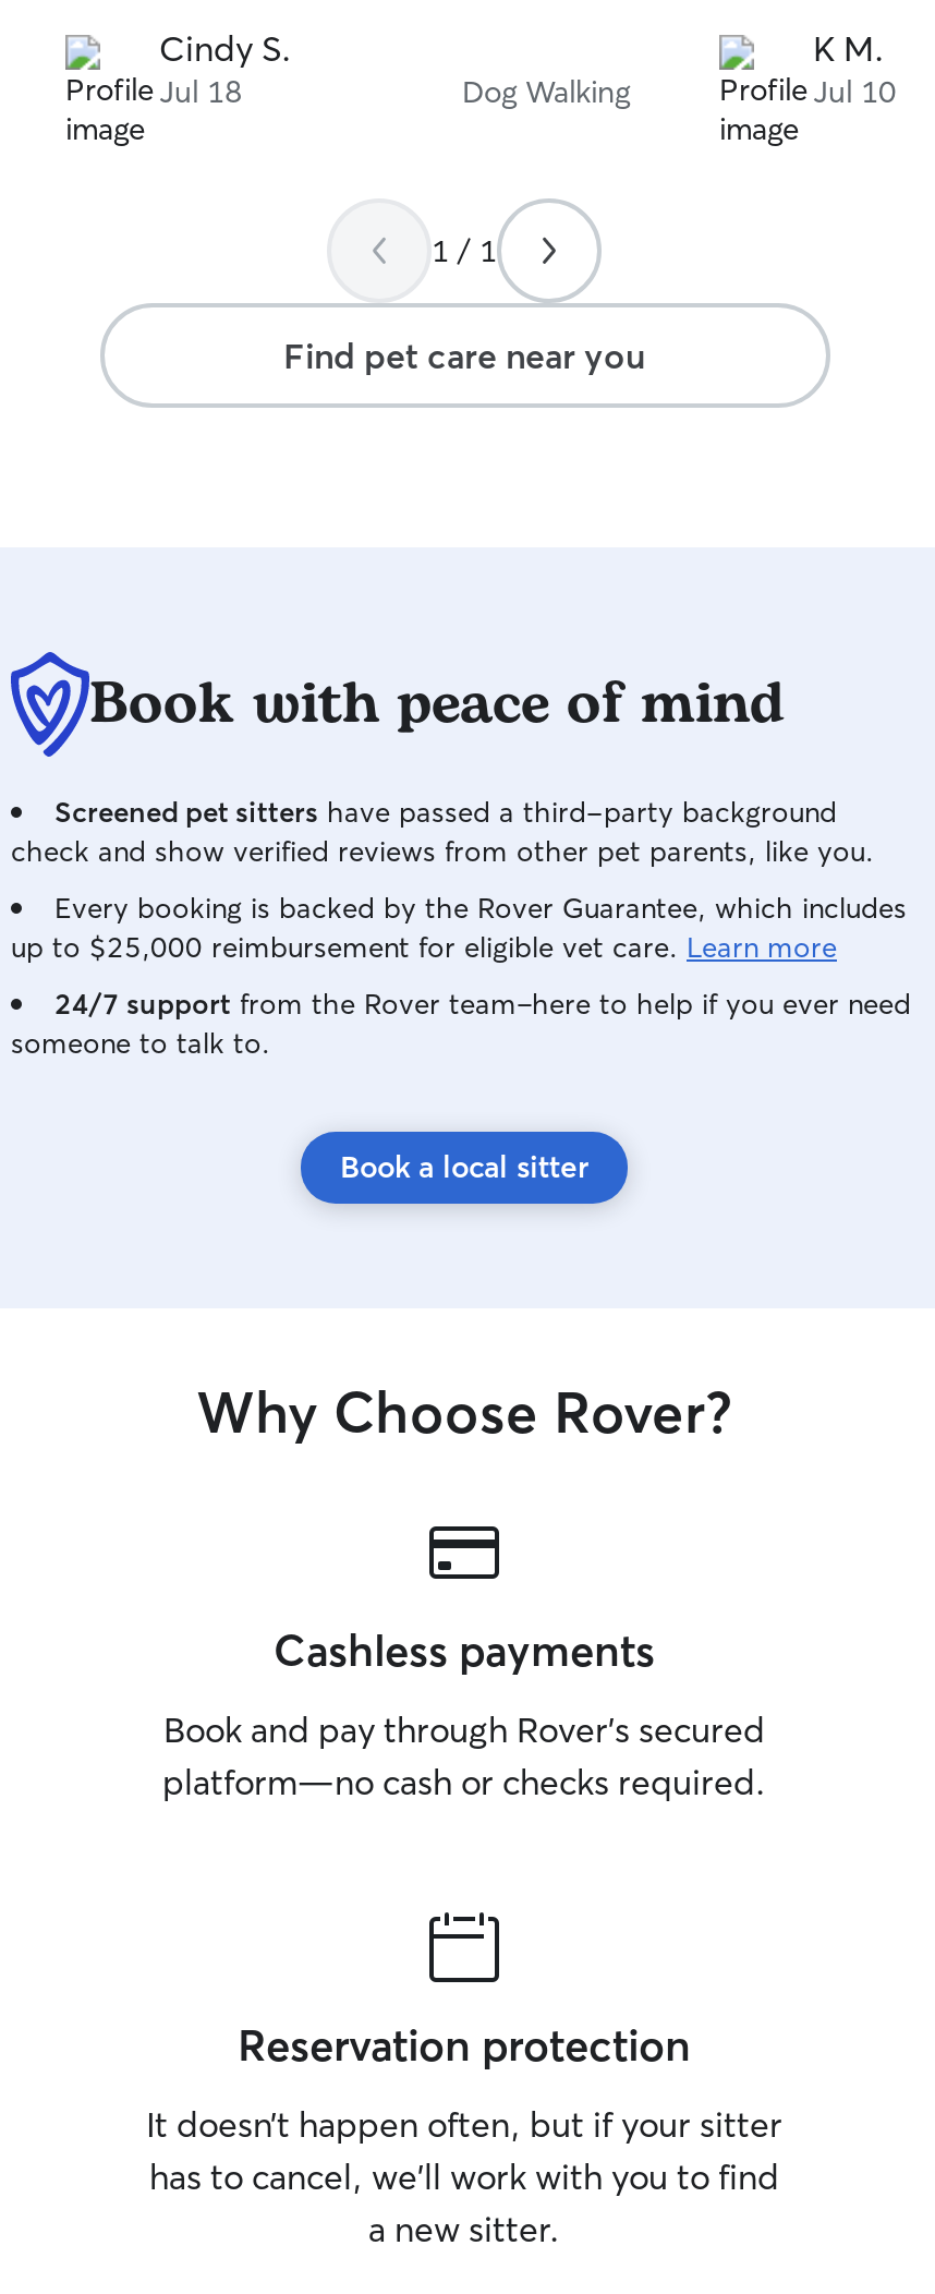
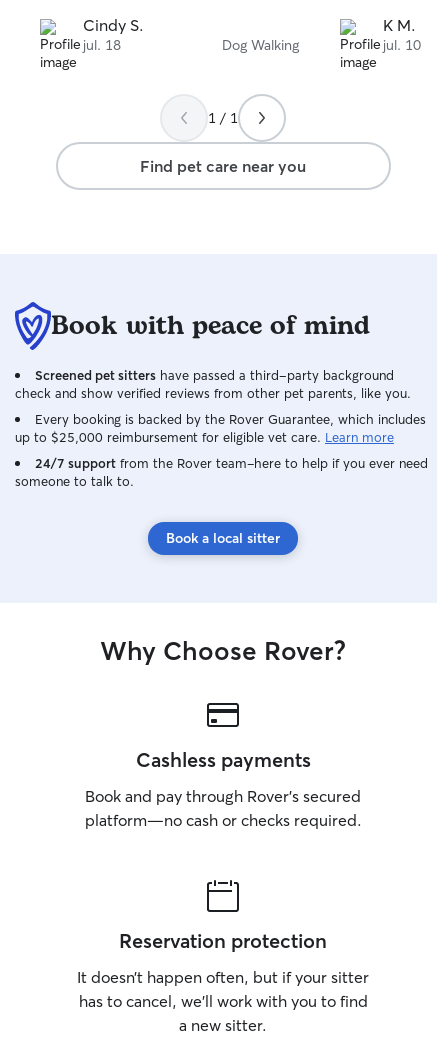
- Jul 18
+ jul. 18

- Jul 10
+ jul. 10
